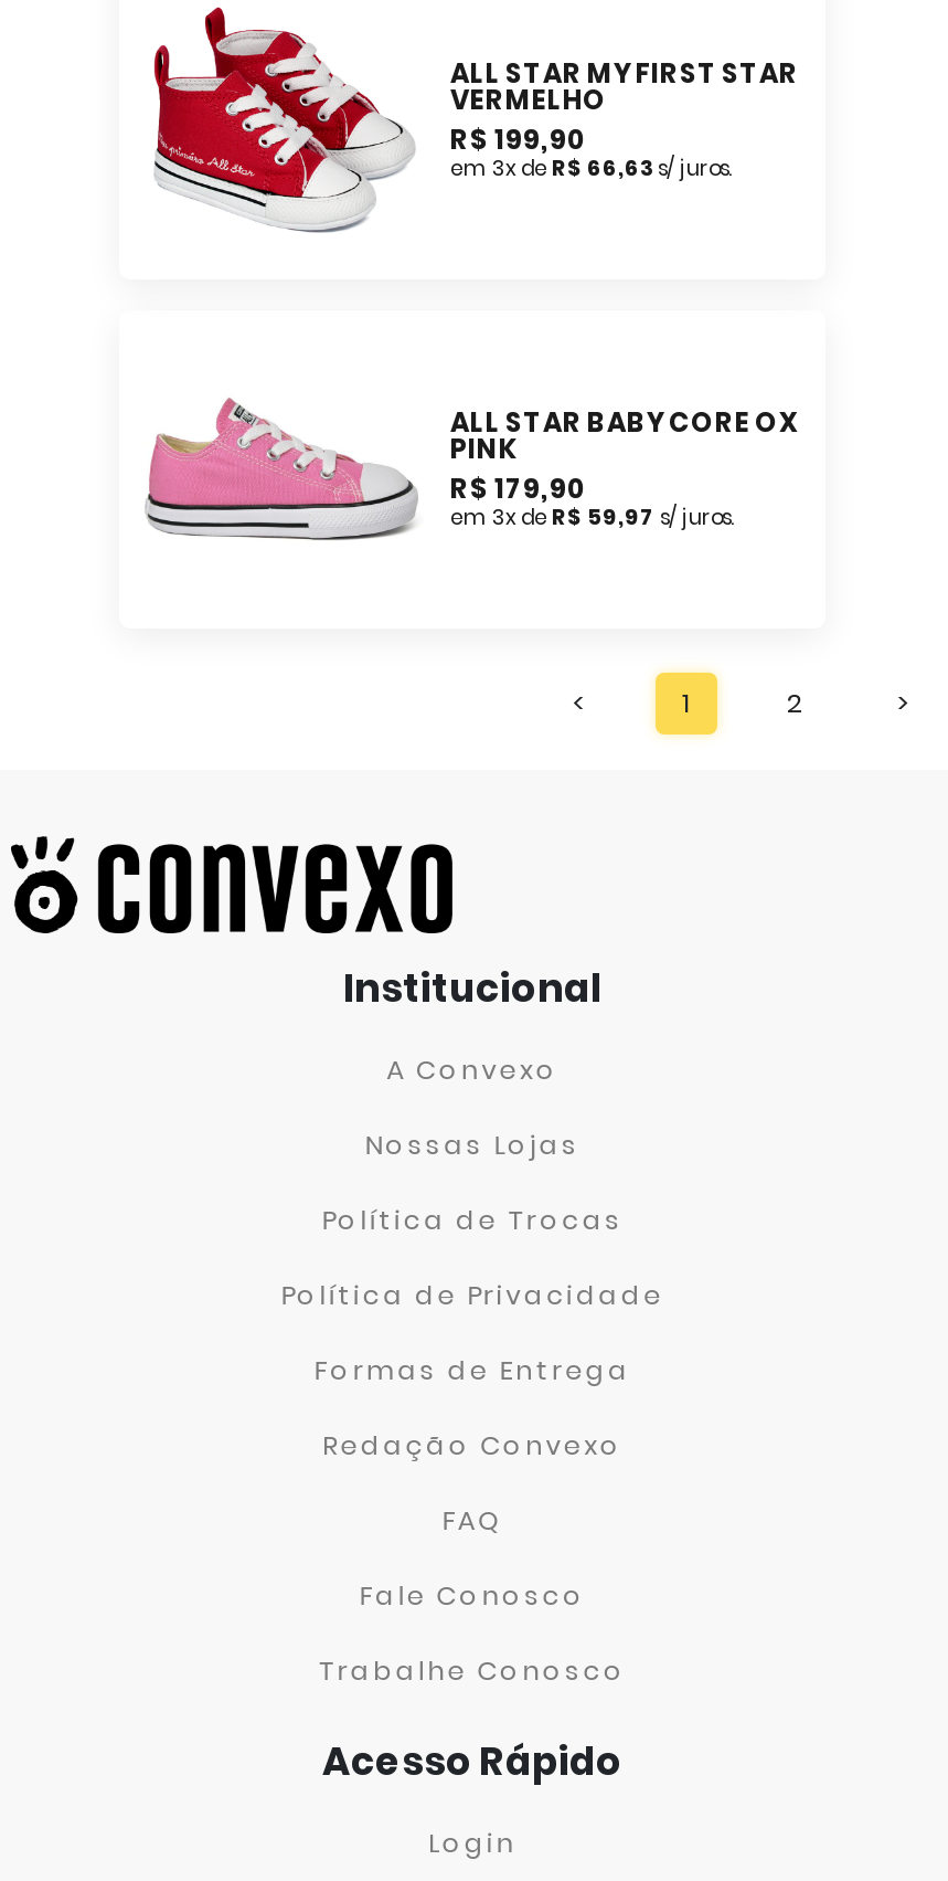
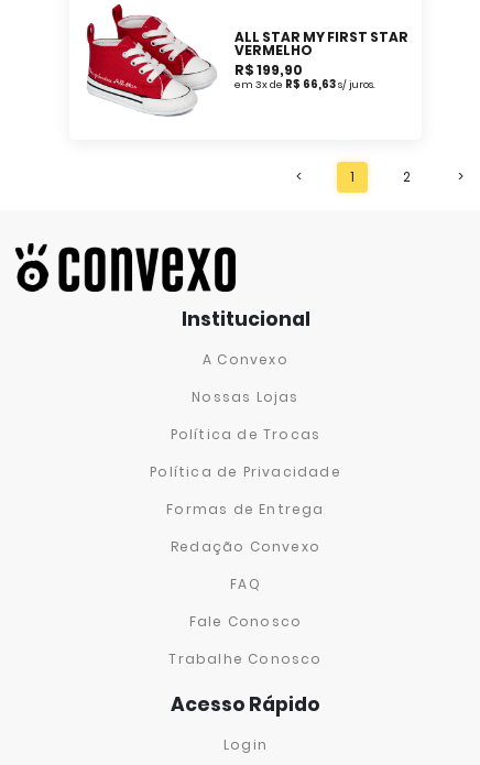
- [image]
- ALL STAR BABY CORE OX
- PINK
- R$ 179,90
- em 3x de R$ 59,97 s/ juros.
